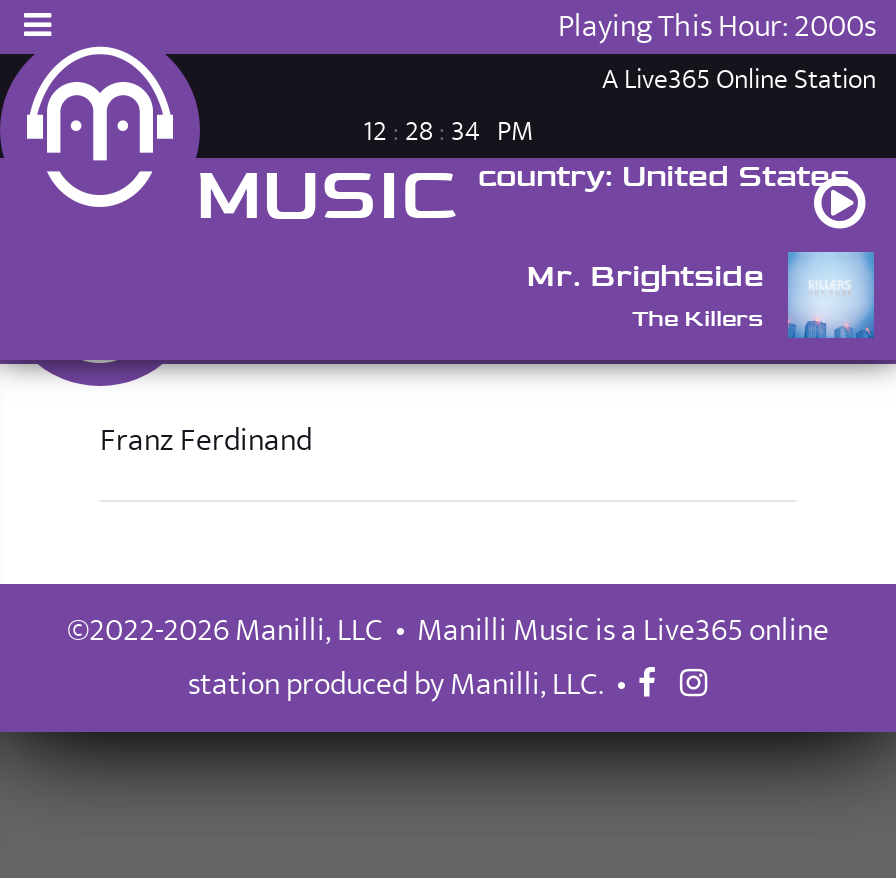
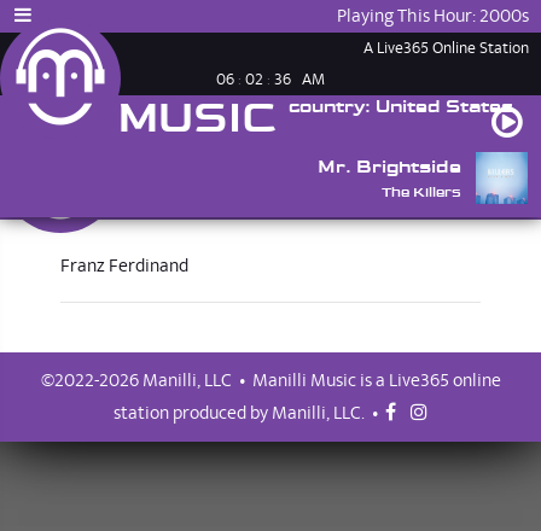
- 12 : 28 : 34 PM
+ 06 : 02 : 36 AM
